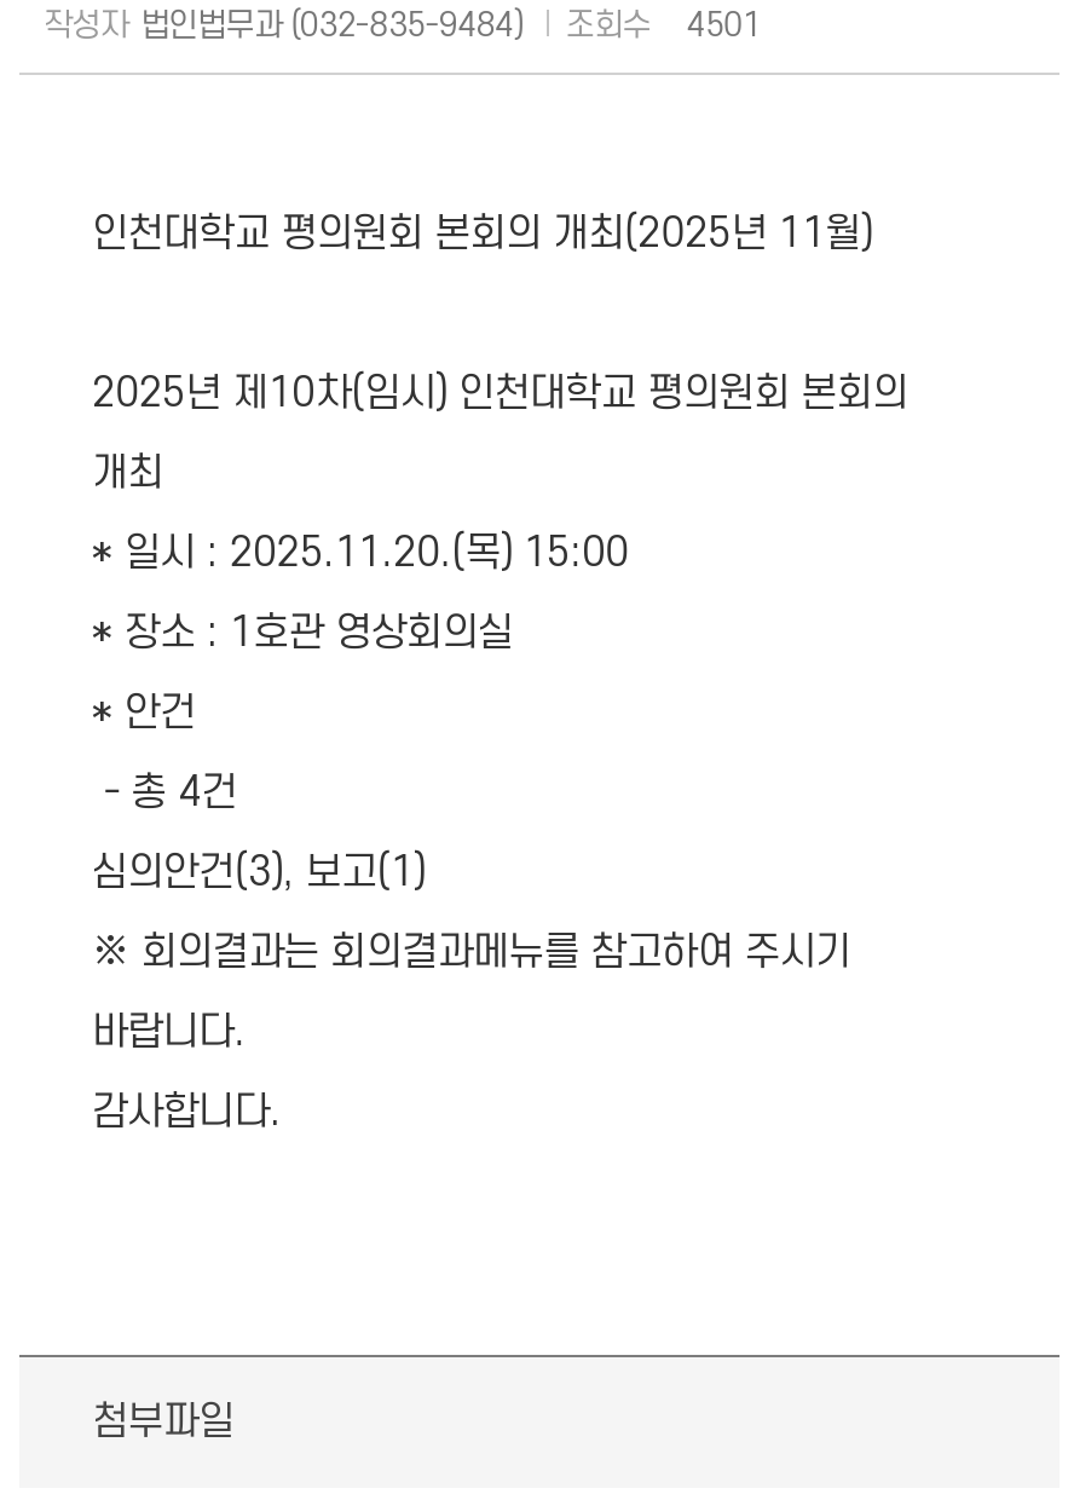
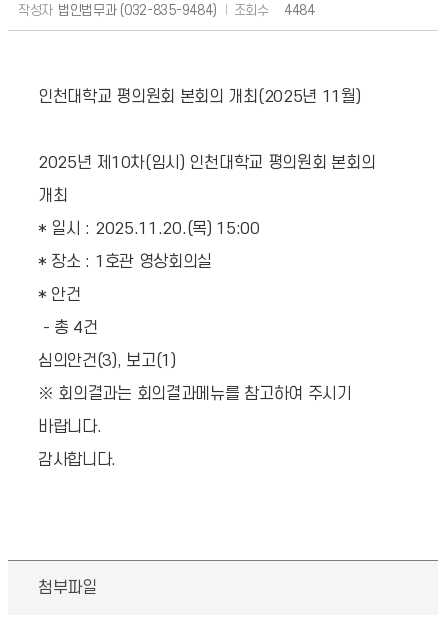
- 작성자 법인법무과 (032-835-9484) 조회수 4501
+ 작성자 법인법무과 (032-835-9484) 조회수 4484
